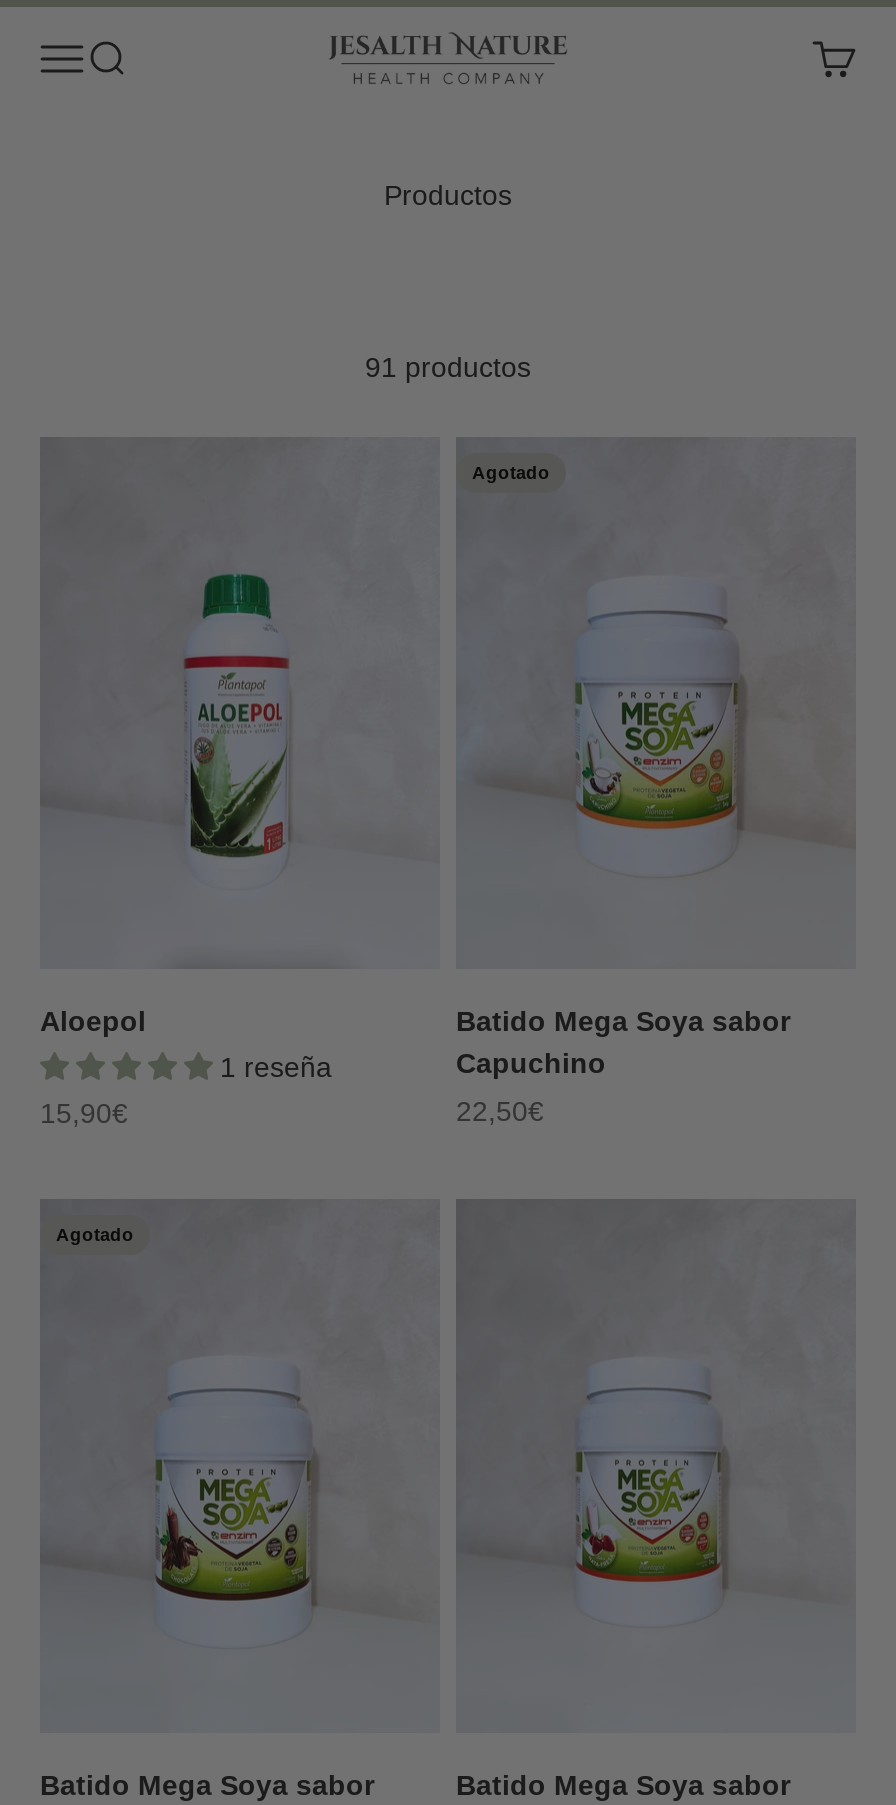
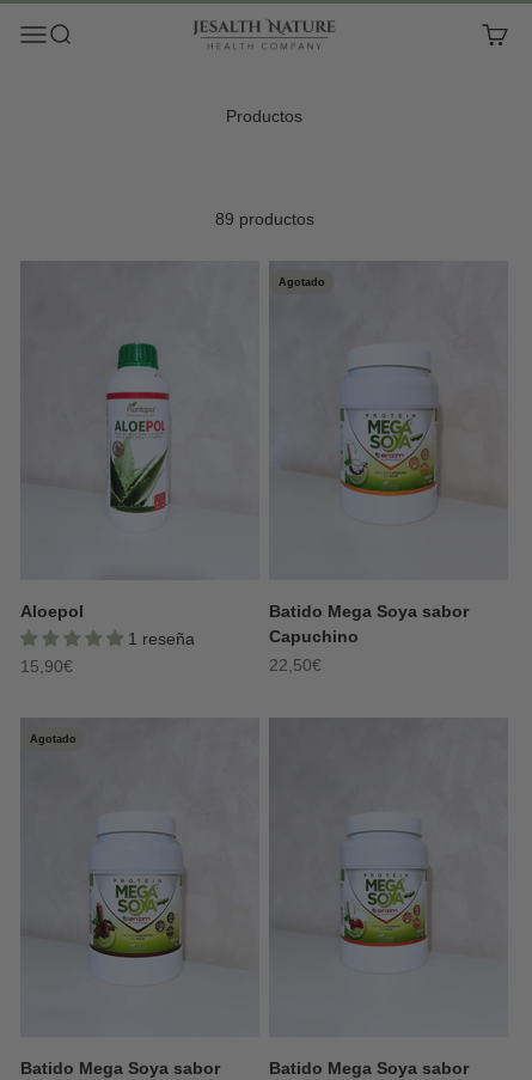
- 91 productos
+ 89 productos
